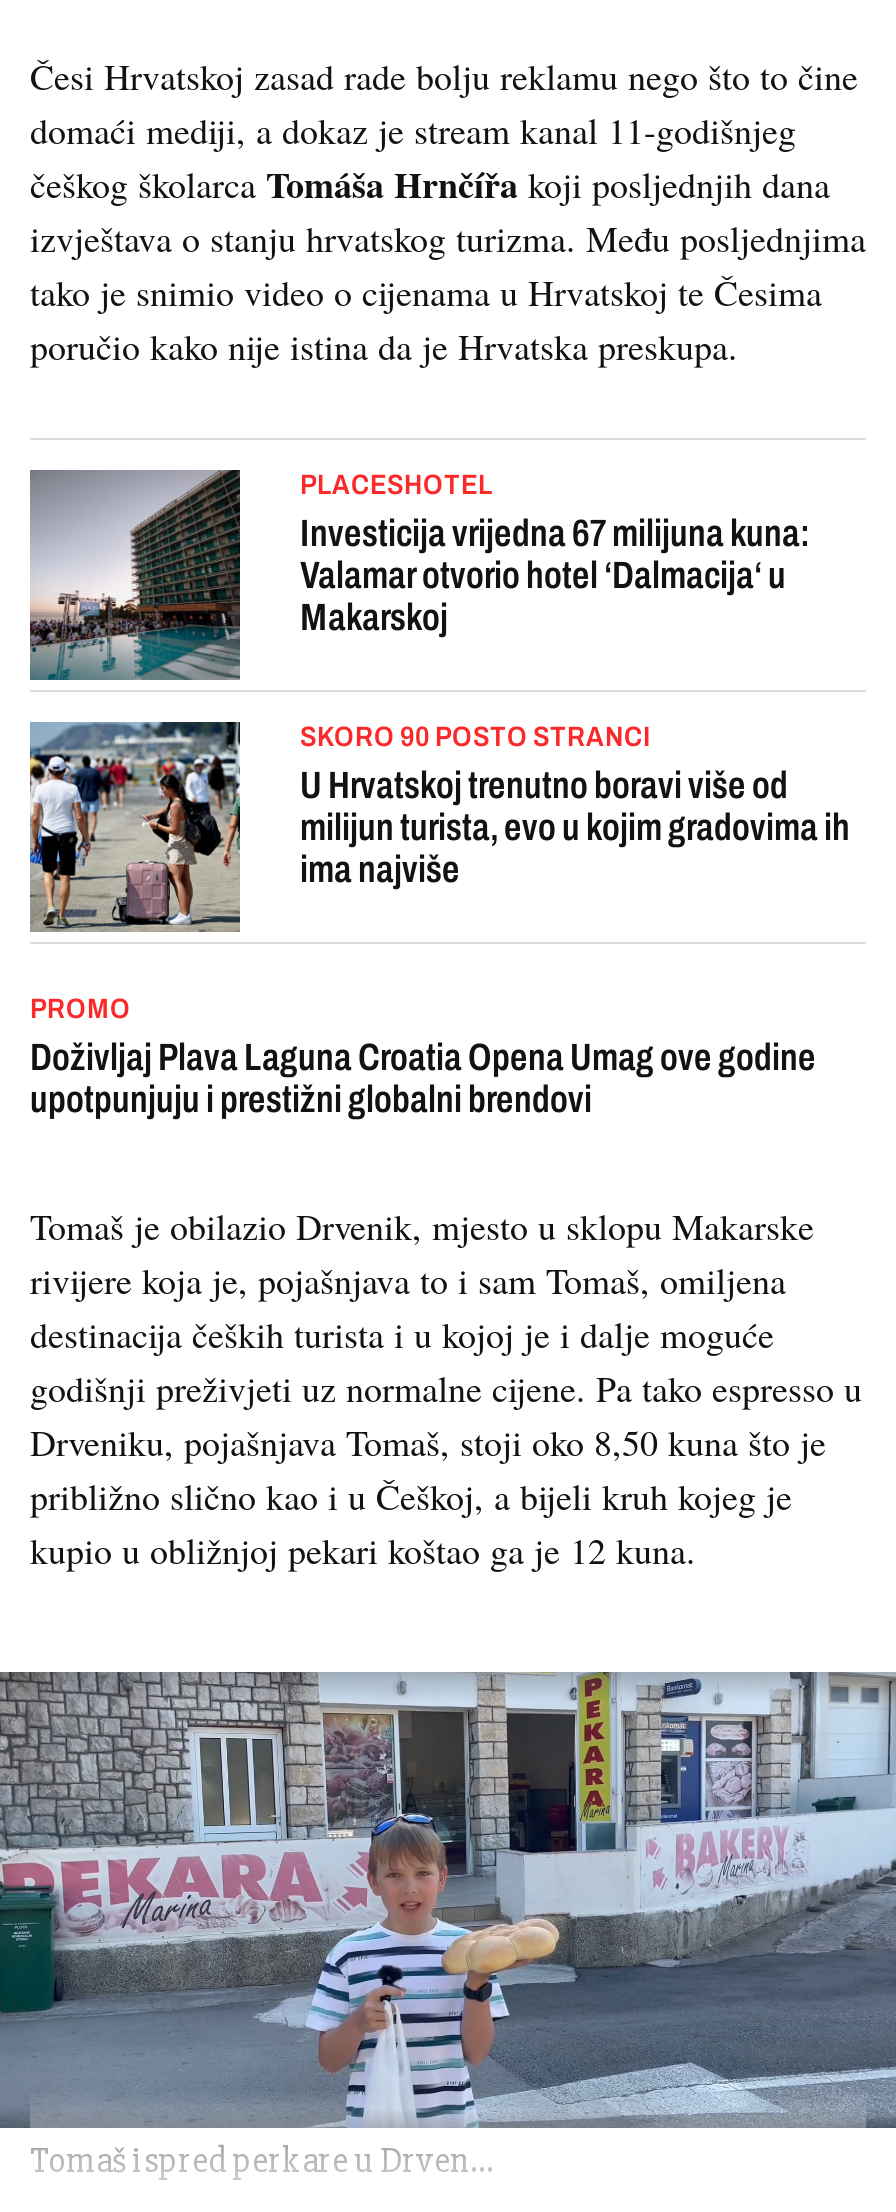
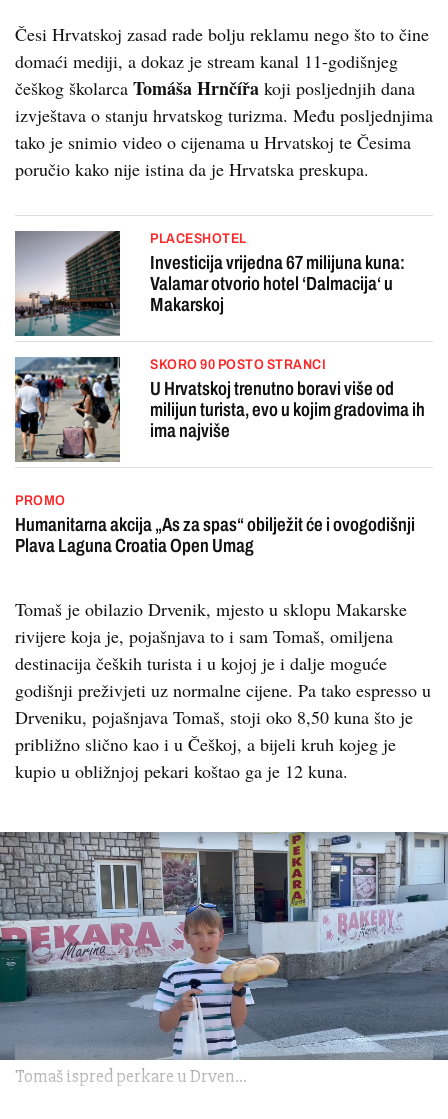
- Doživljaj Plava Laguna Croatia Opena Umag ove godine
- upotpunjuju i prestižni globalni brendovi
+ Humanitarna akcija „As za spas“ obilježit će i ovogodišnji
+ Plava Laguna Croatia Open Umag
